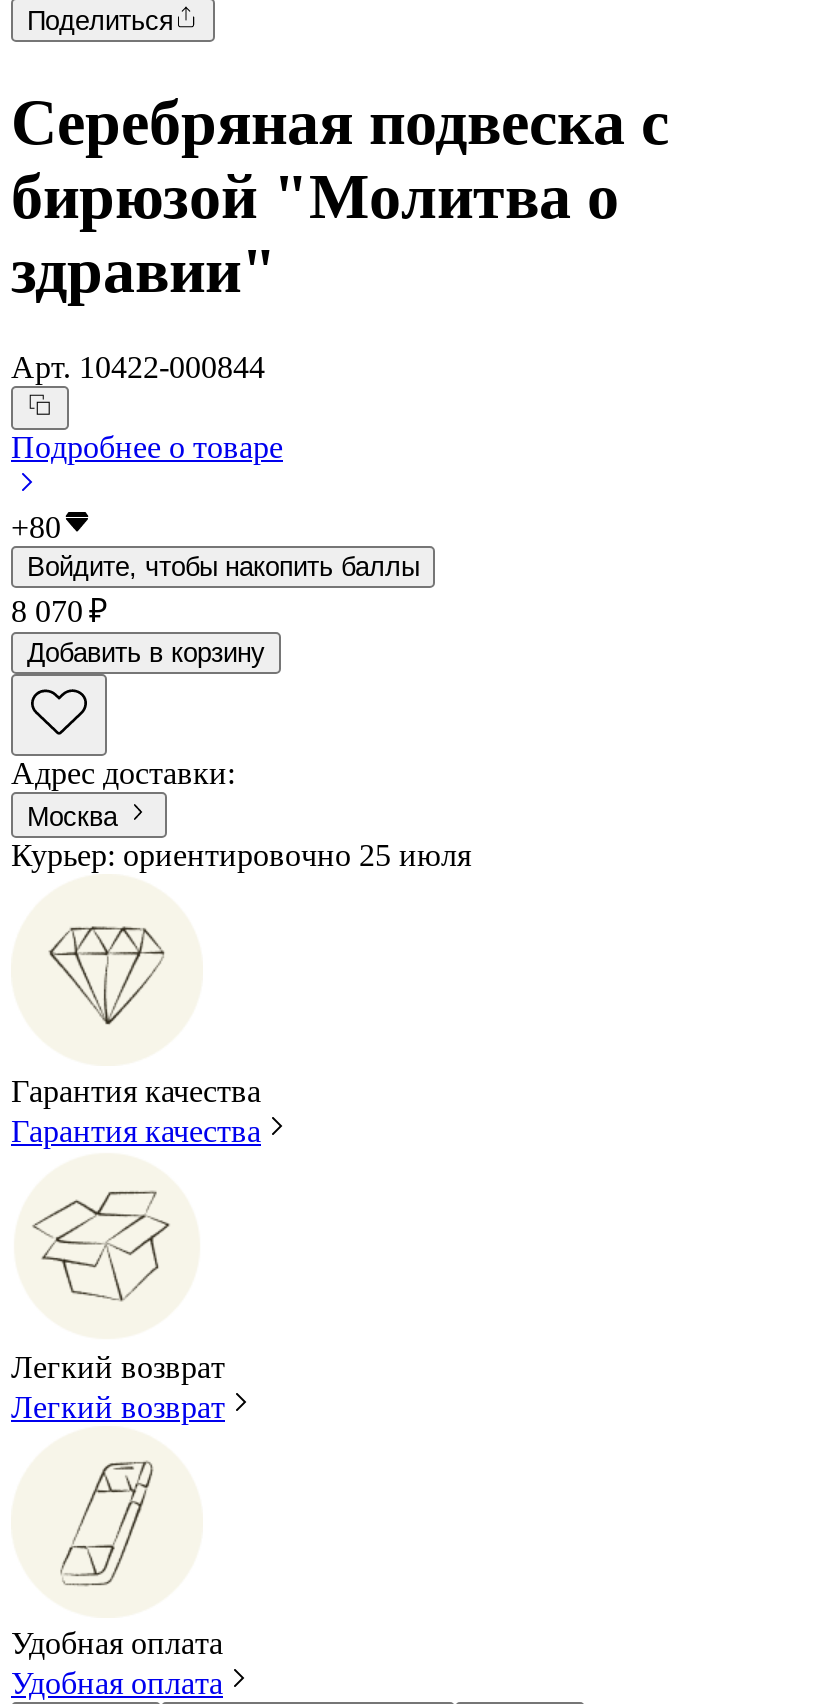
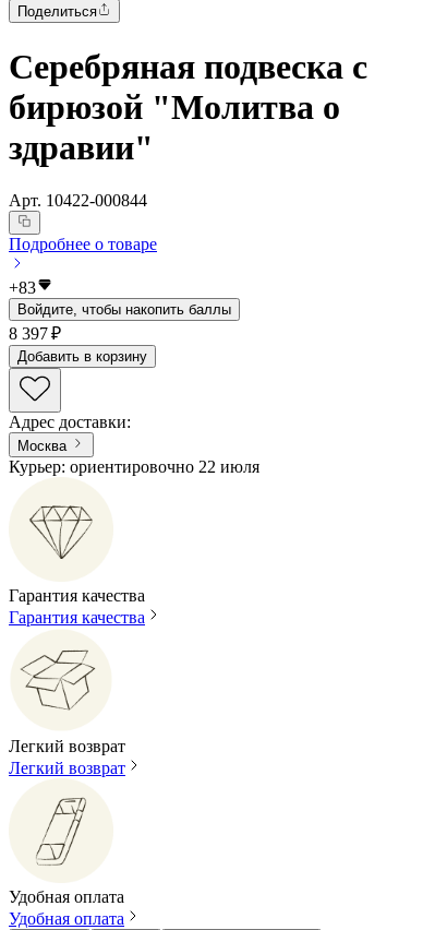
- +80
+ +83

- 8 070 ₽
+ 8 397 ₽

- Курьер: ориентировочно 25 июля
+ Курьер: ориентировочно 22 июля
